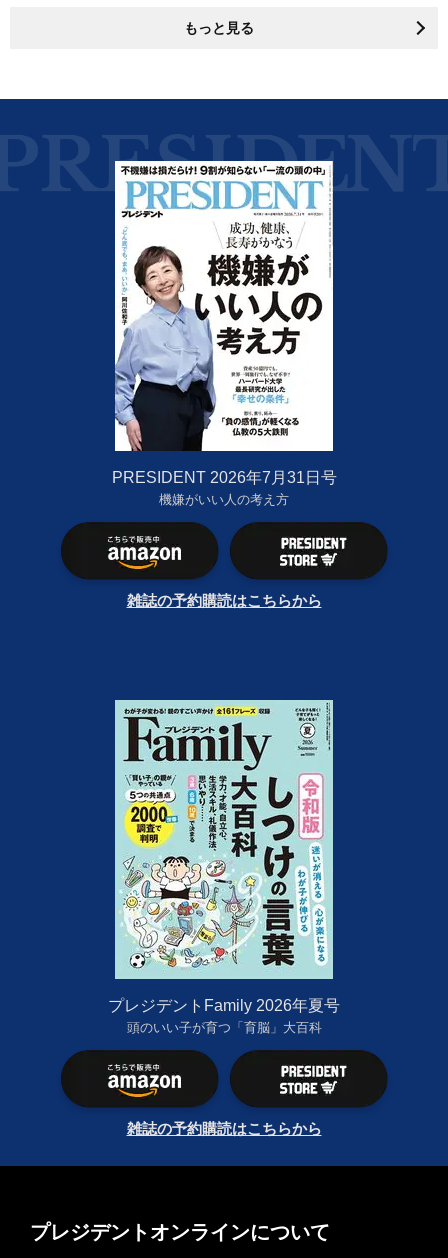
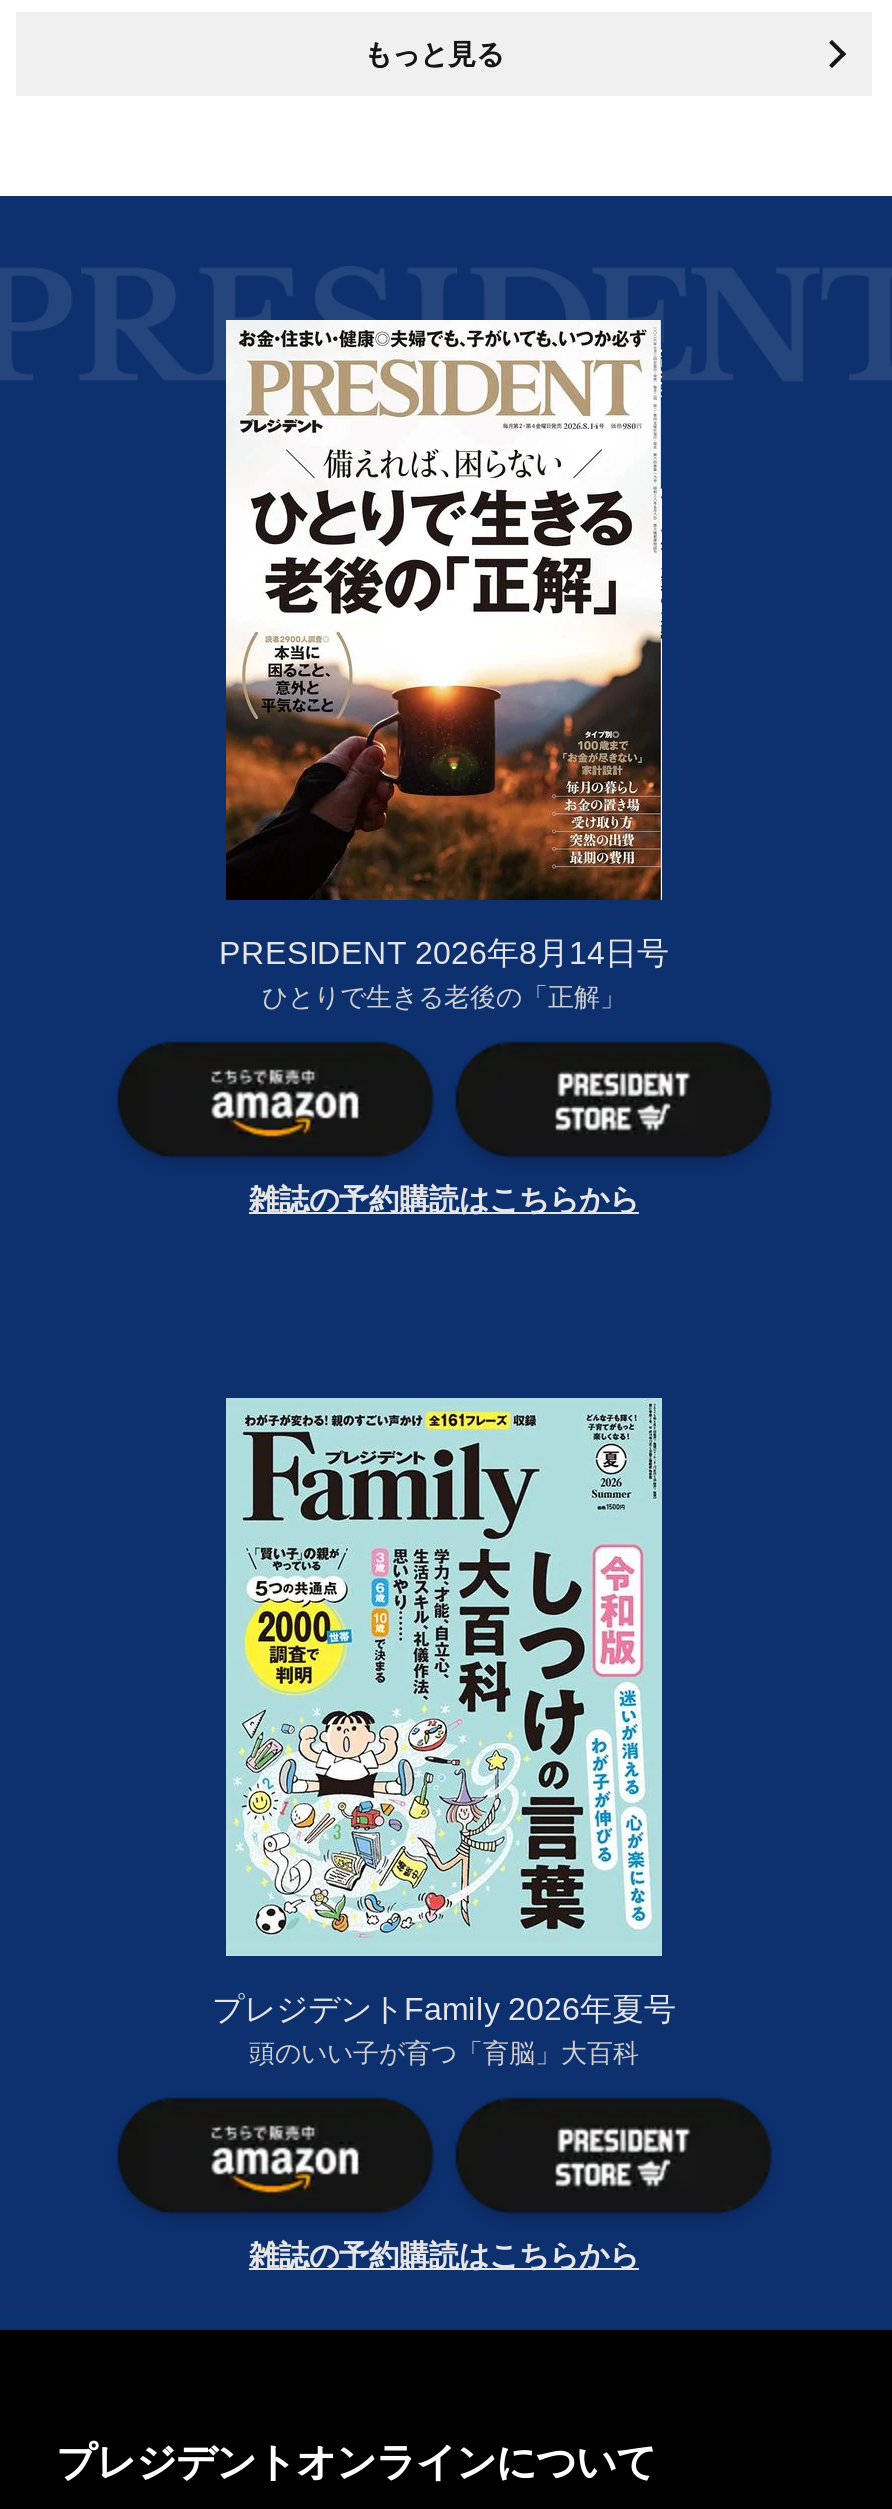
- [image]
- PRESIDENT 2026年7月31日号
- 機嫌がいい人の考え方
+ [image]
+ PRESIDENT 2026年8月14日号
+ ひとりで生きる老後の「正解」
